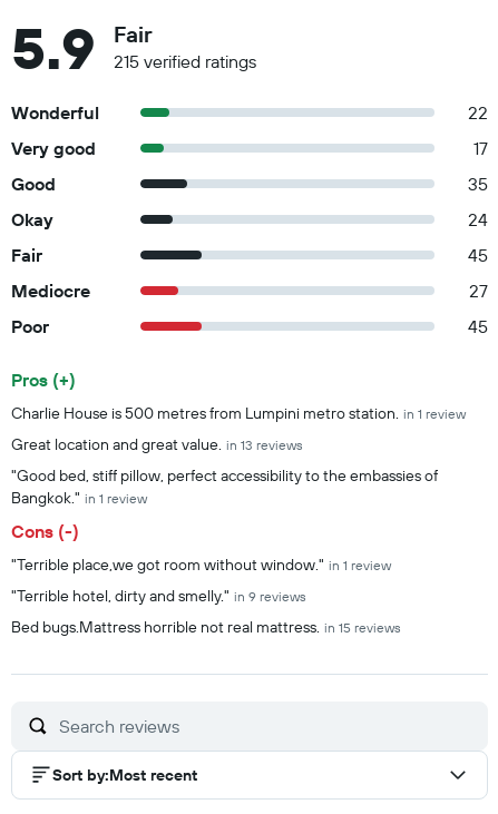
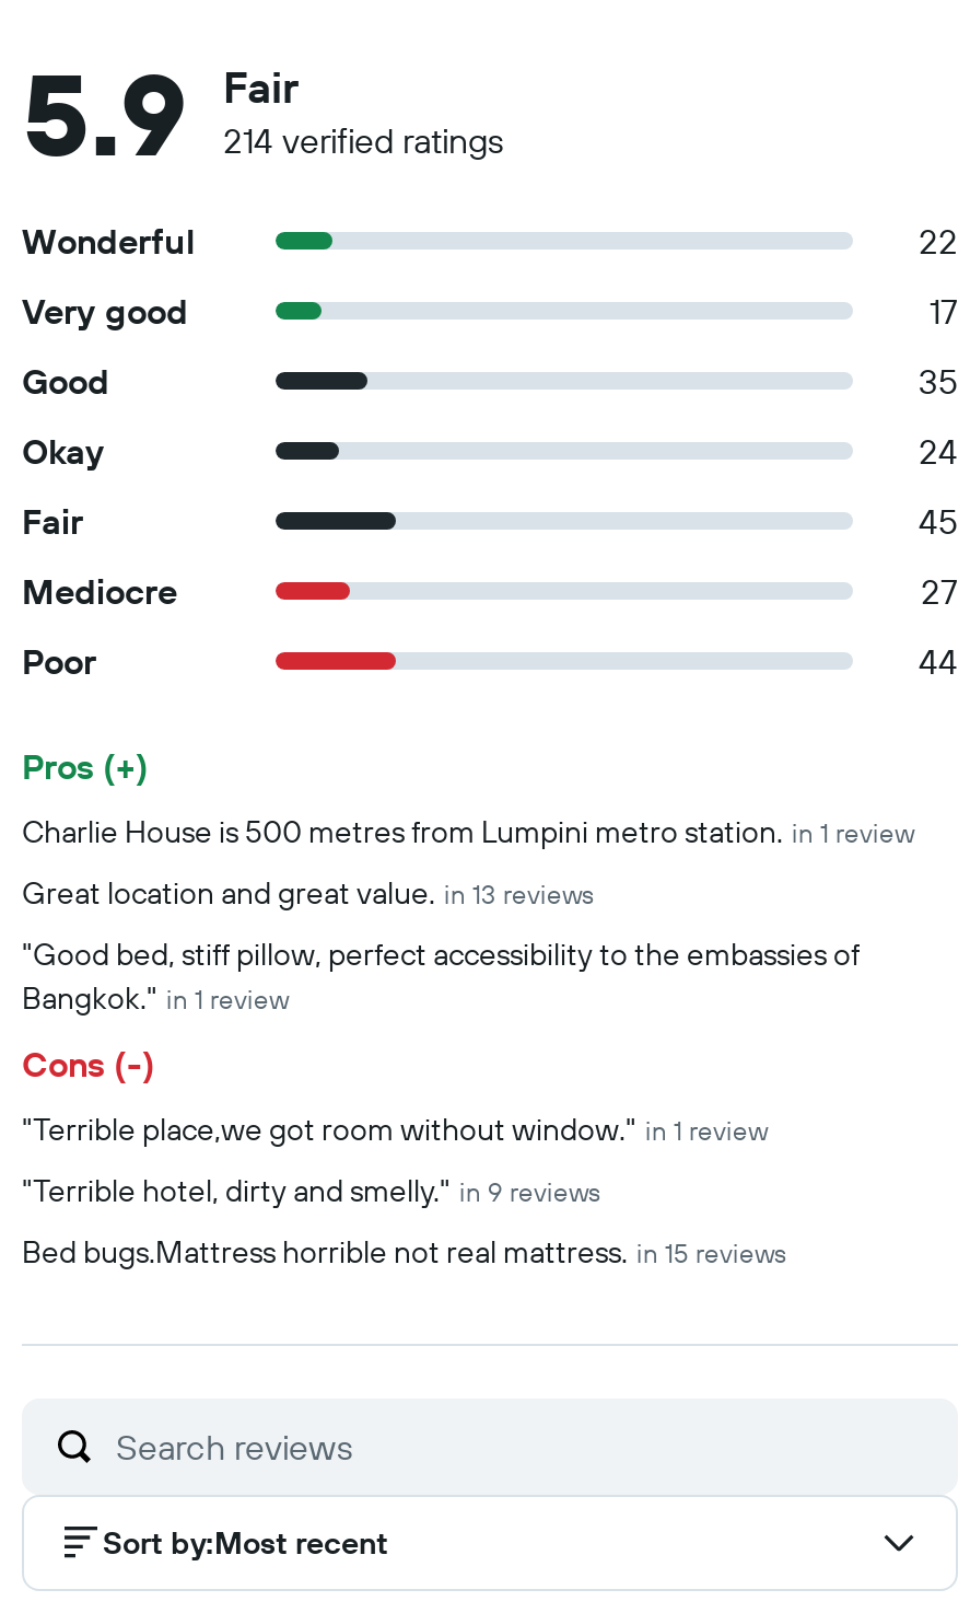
- 215 verified ratings
+ 214 verified ratings

- 45
+ 44
